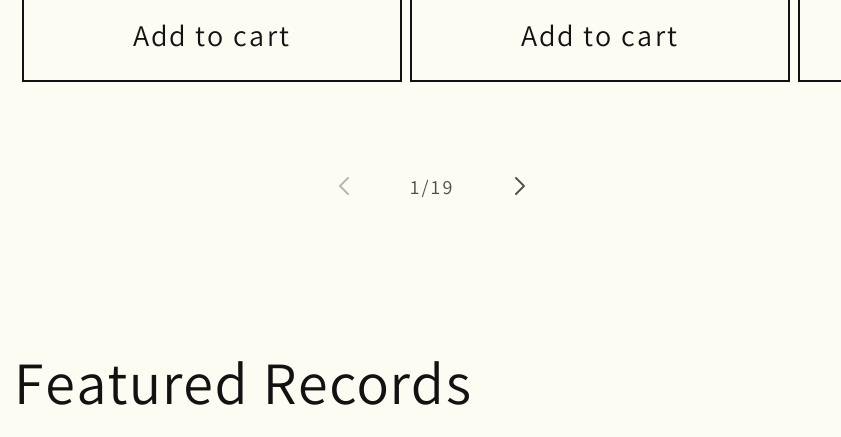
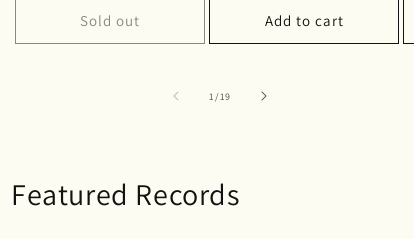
- Add to cart
+ Sold out
